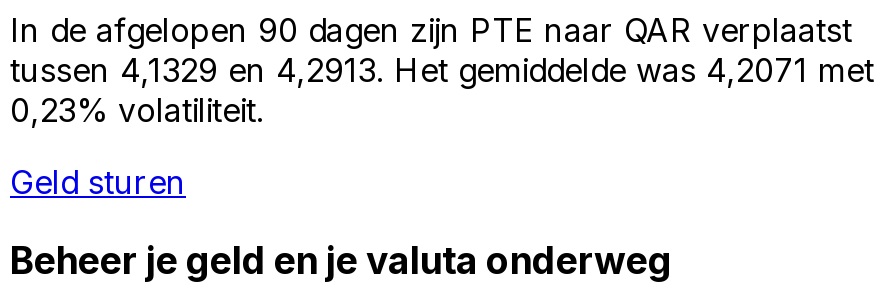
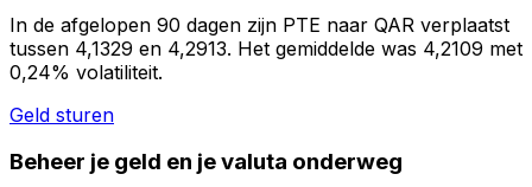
- tussen 4,1329 en 4,2913. Het gemiddelde was 4,2071 met
+ tussen 4,1329 en 4,2913. Het gemiddelde was 4,2109 met

- 0,23% volatiliteit.
+ 0,24% volatiliteit.
